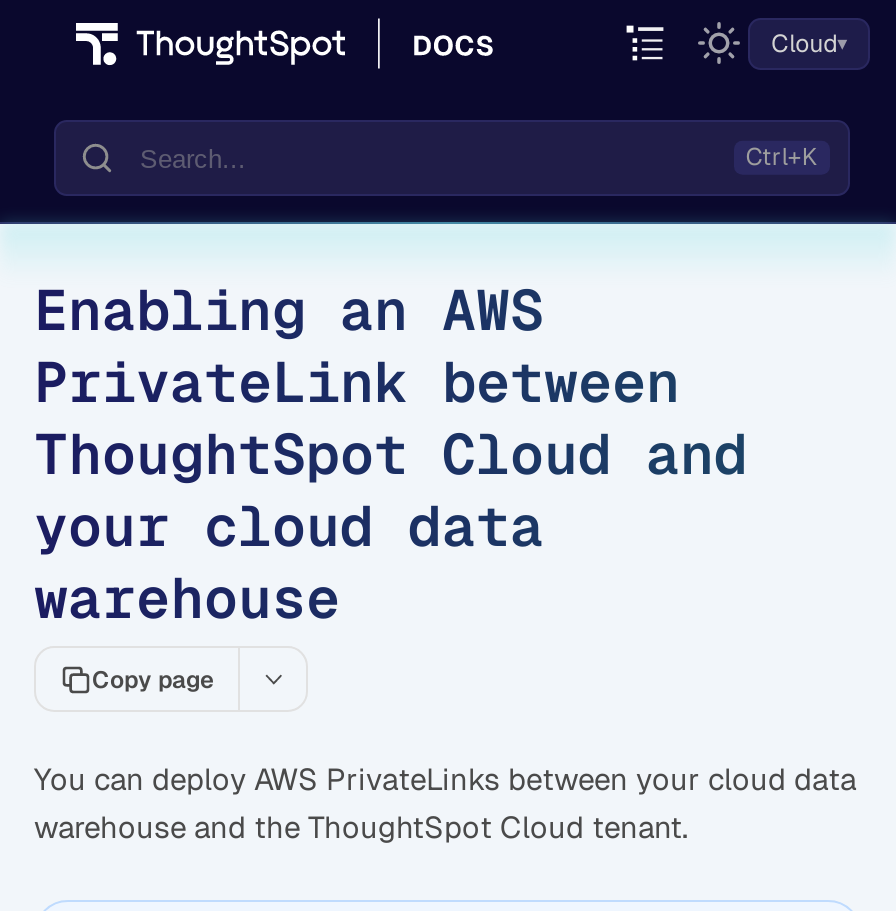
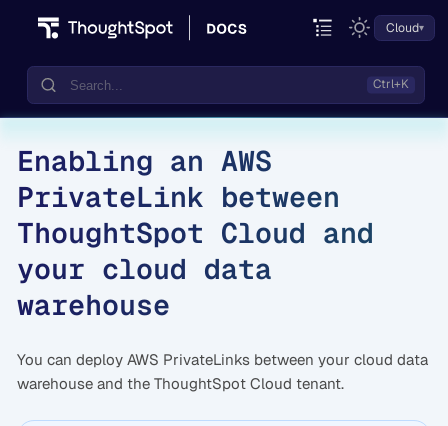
- Copy page
